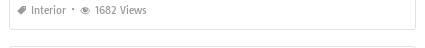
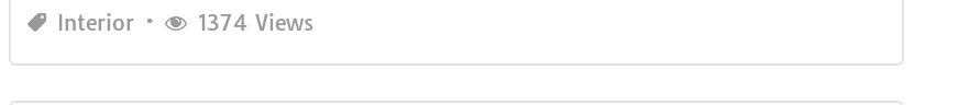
- 1682 Views
+ 1374 Views
